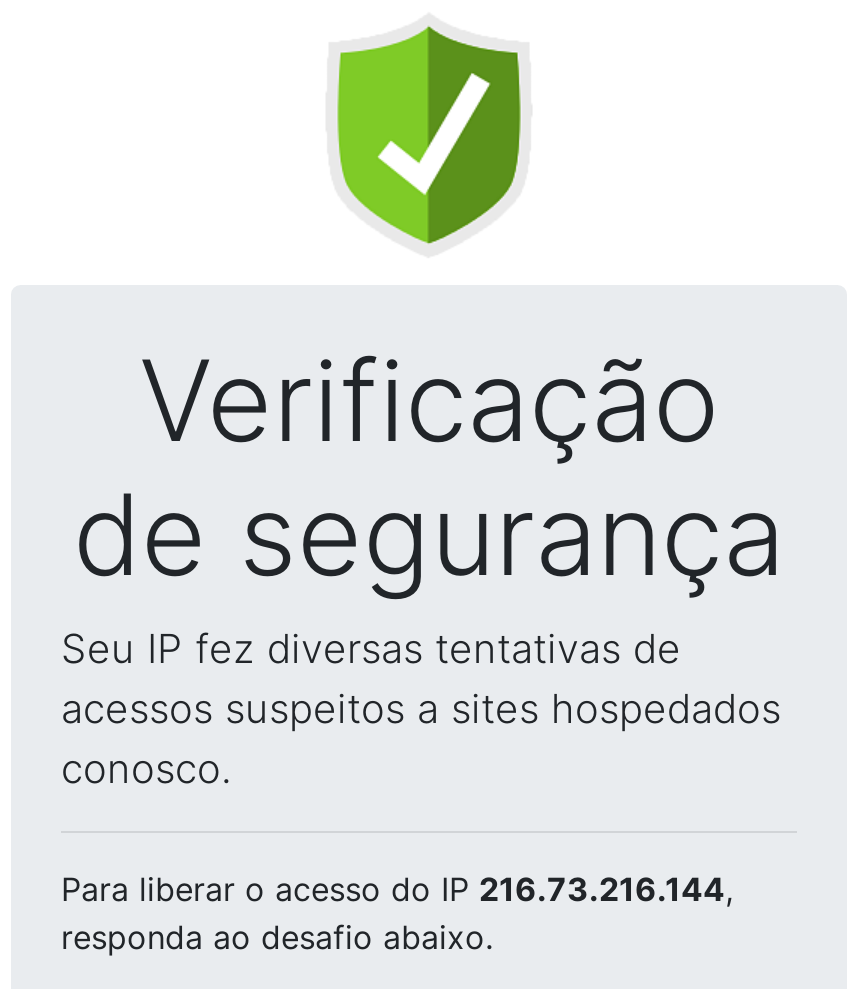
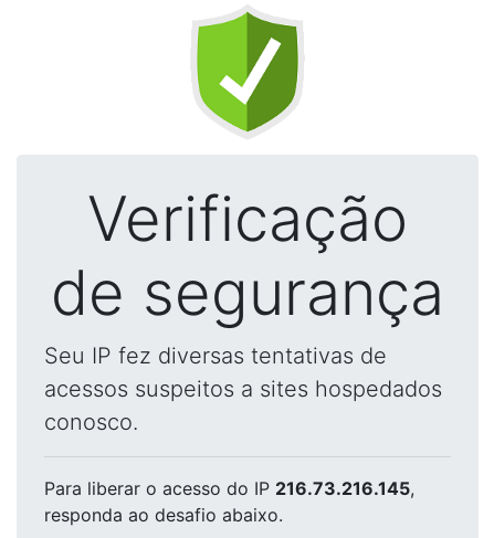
- Para liberar o acesso do IP 216.73.216.144,
+ Para liberar o acesso do IP 216.73.216.145,
